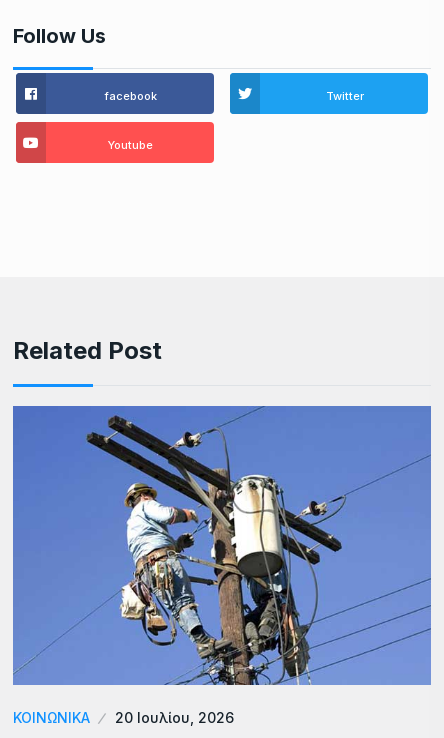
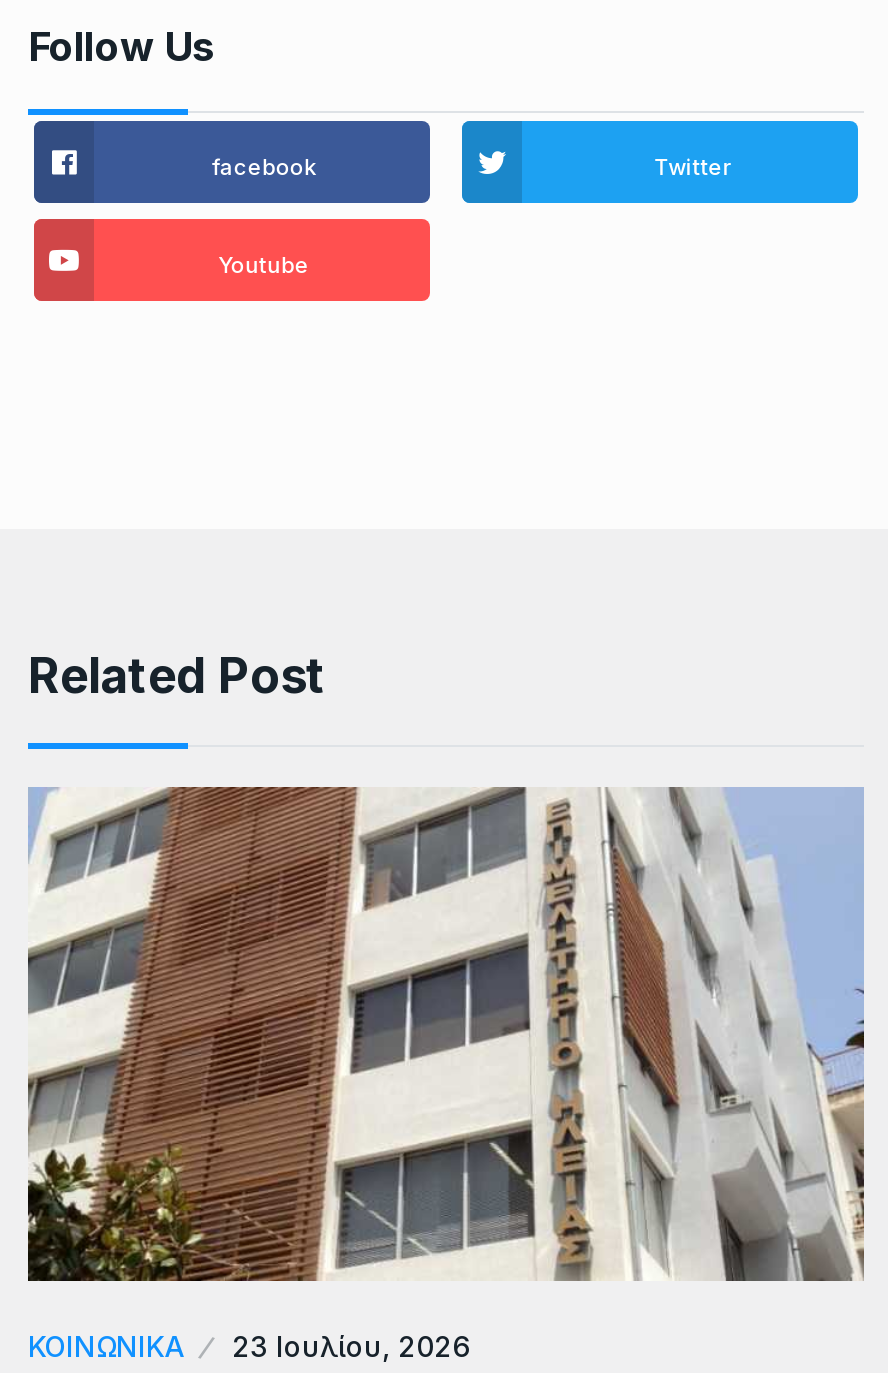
- [image]
- ΚΟΙΝΩΝΙΚΑ 20 Ιουλίου, 2026
+ [image]
+ ΚΟΙΝΩΝΙΚΑ 23 Ιουλίου, 2026
